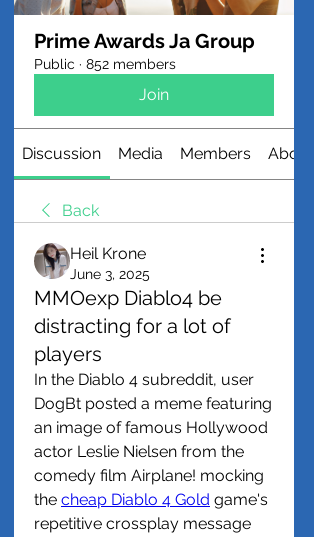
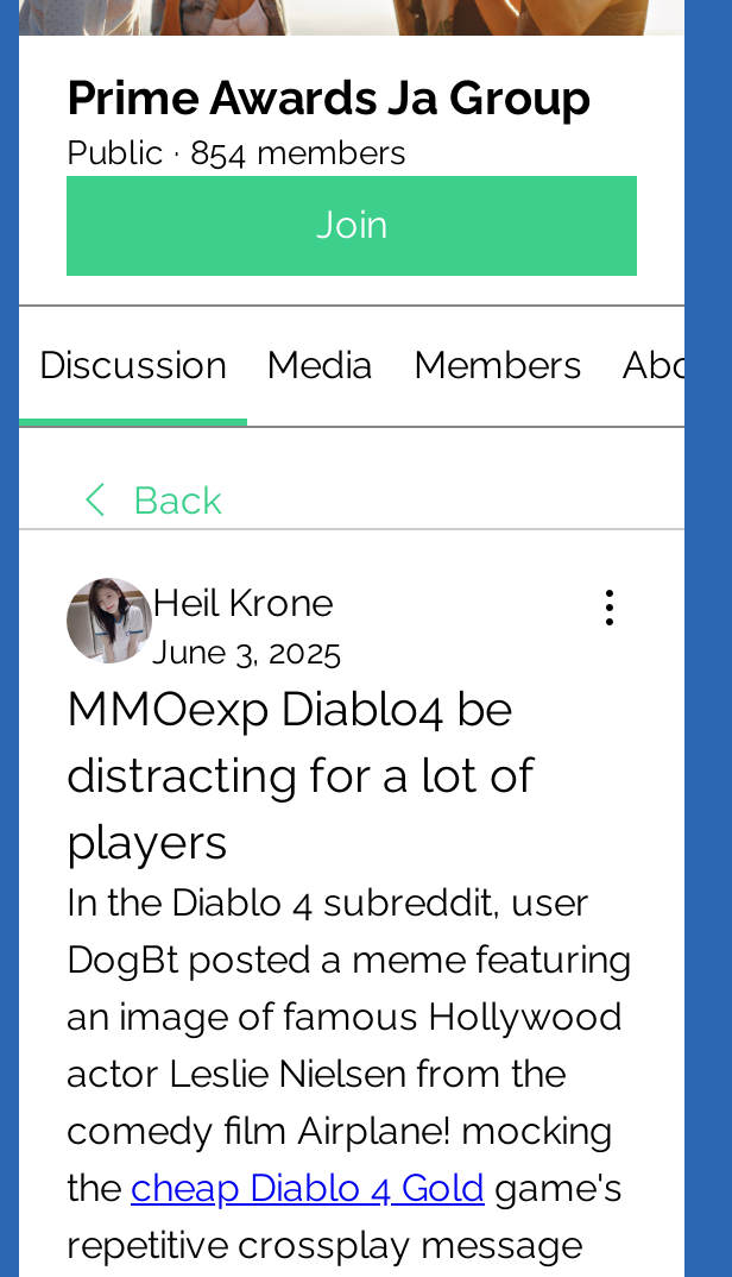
- Public · 852 members
+ Public · 854 members
